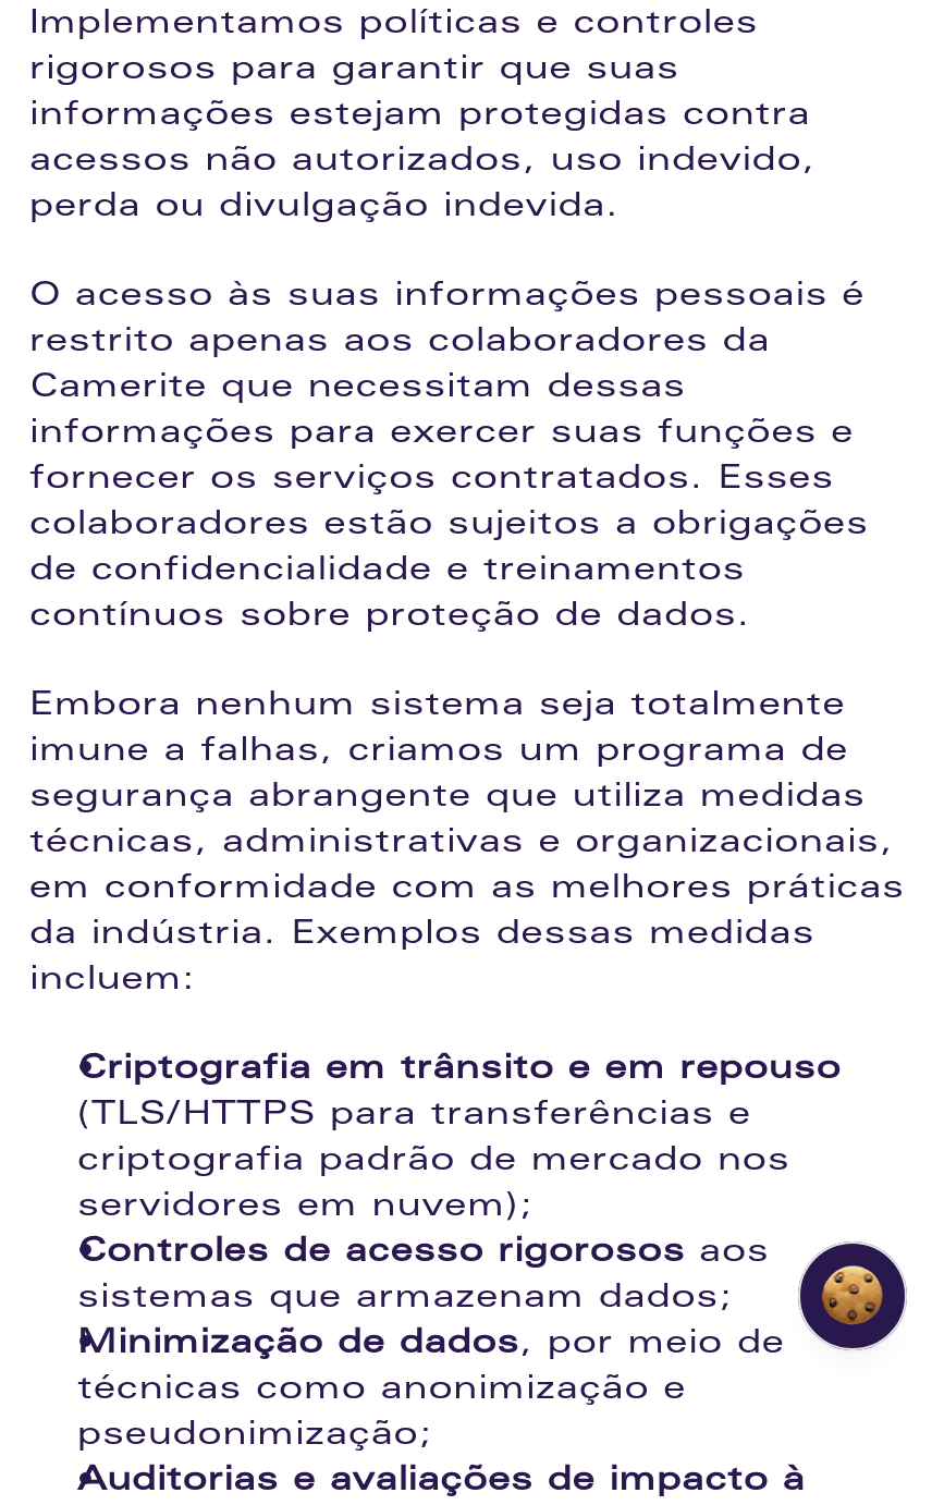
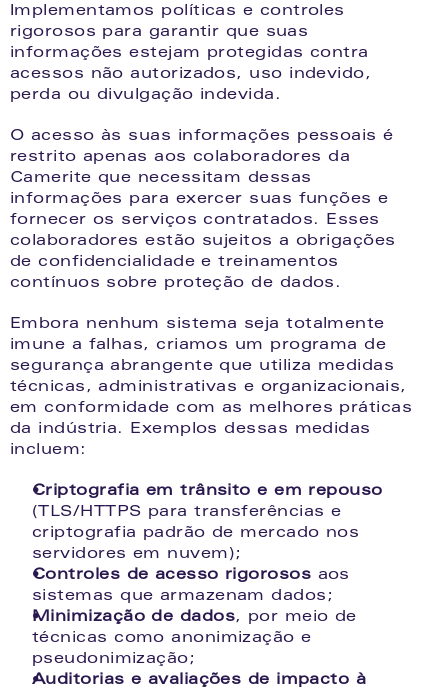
- [image]
